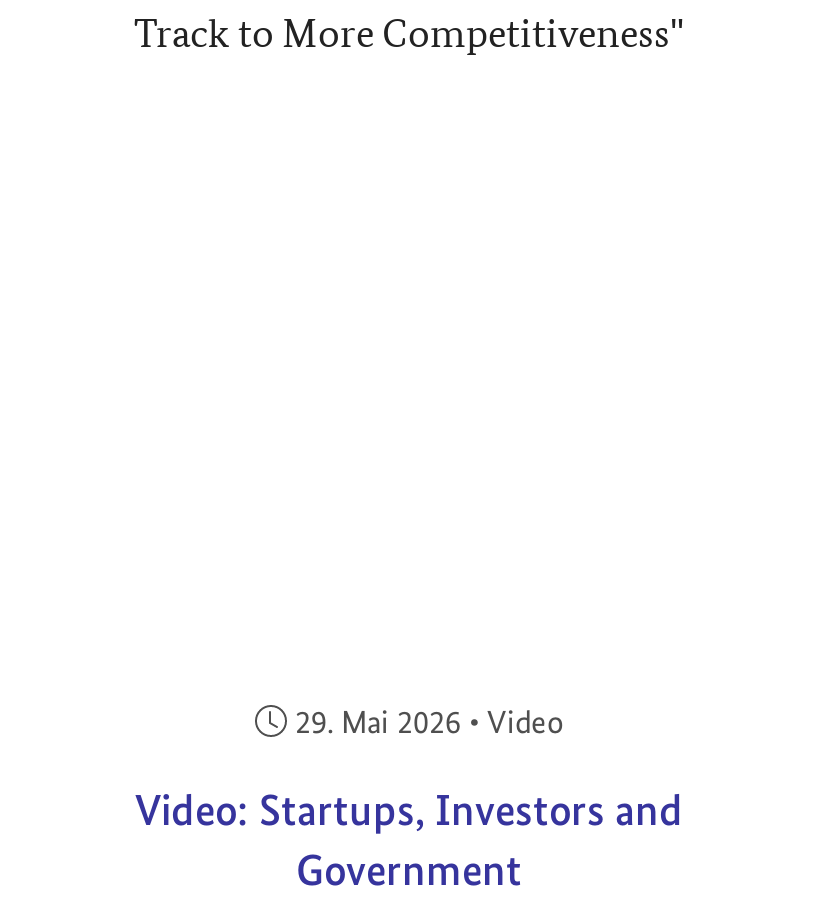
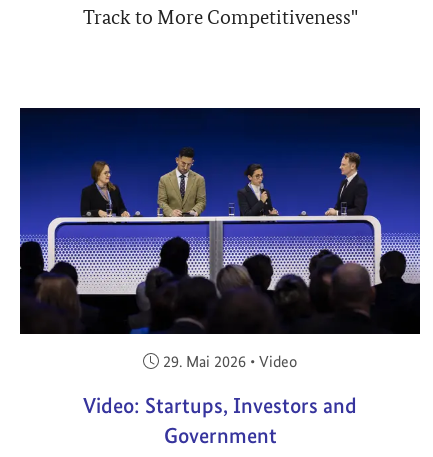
+ [image]
